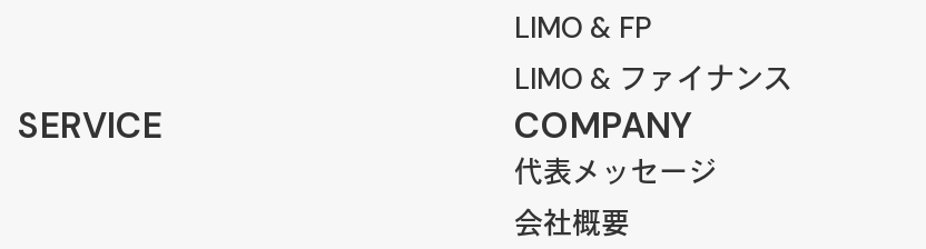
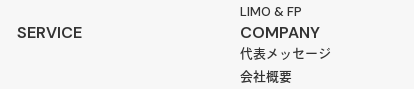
- LIMO & ファイナンス
